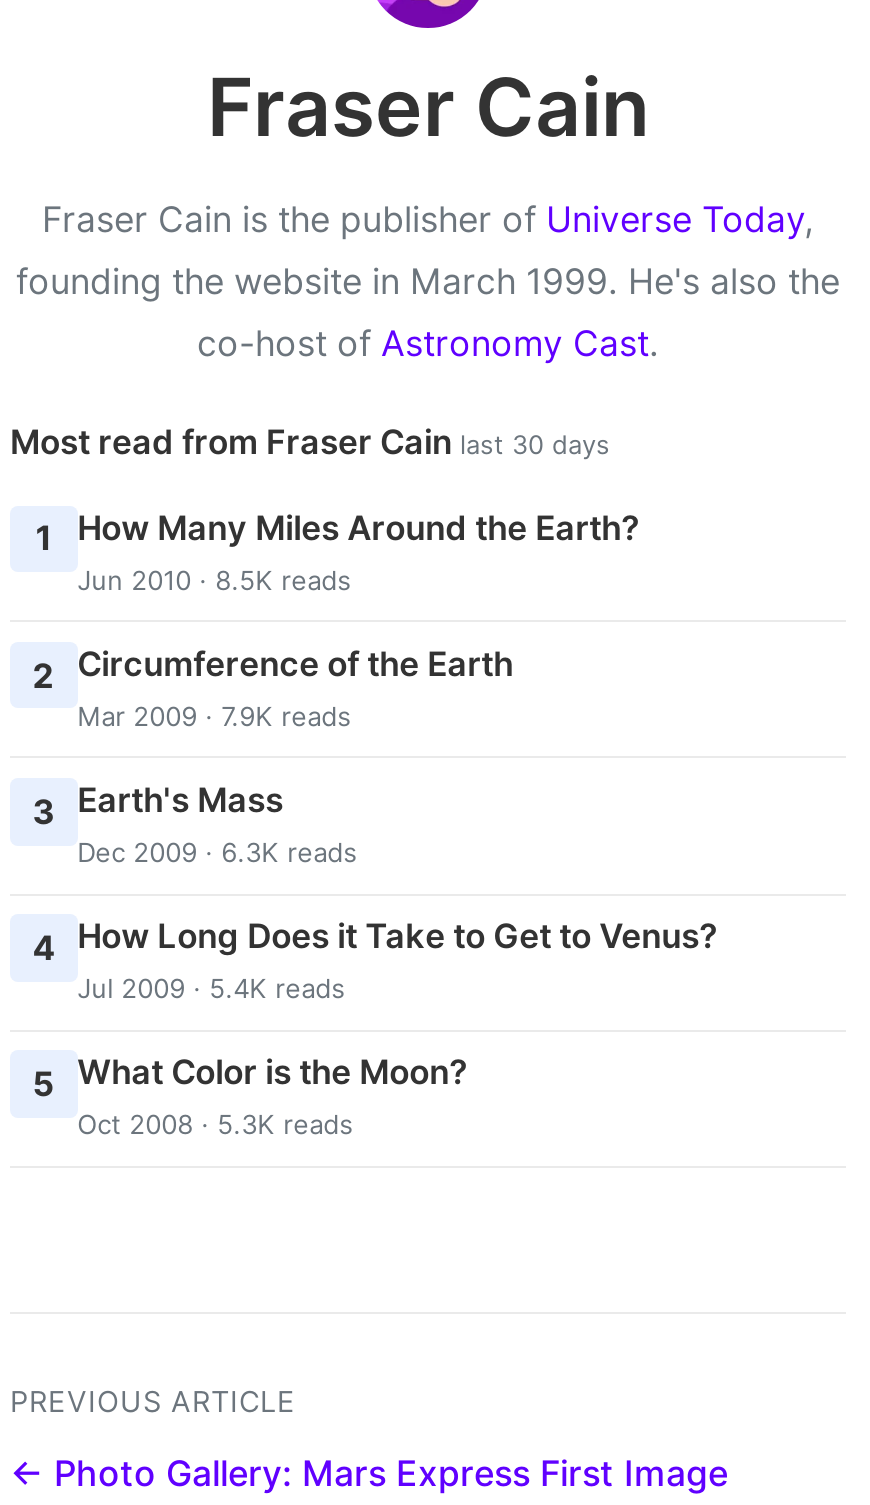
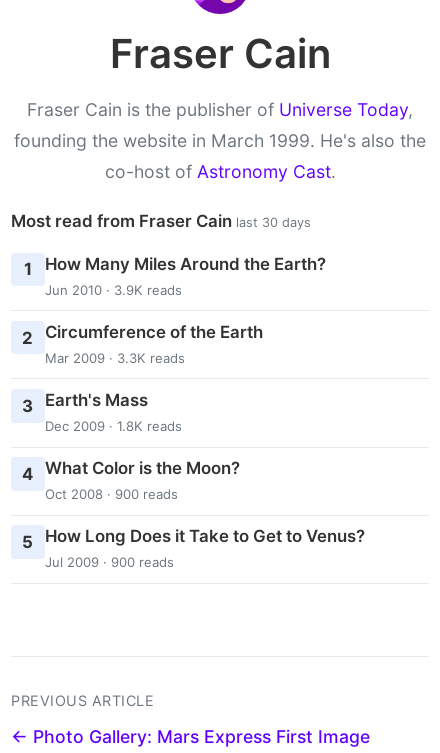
- Jun 2010 · 8.5K reads
+ Jun 2010 · 3.9K reads

- Mar 2009 · 7.9K reads
+ Mar 2009 · 3.3K reads

- Dec 2009 · 6.3K reads
+ Dec 2009 · 1.8K reads

- 4 How Long Does it Take to Get to Venus?
- Jul 2009 · 5.4K reads
+ 4 What Color is the Moon?
+ Oct 2008 · 900 reads

- 5 What Color is the Moon?
- Oct 2008 · 5.3K reads
+ 5 How Long Does it Take to Get to Venus?
+ Jul 2009 · 900 reads
